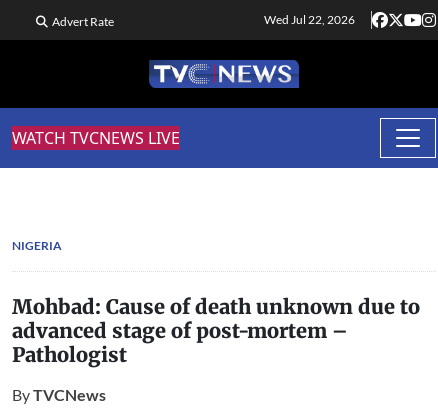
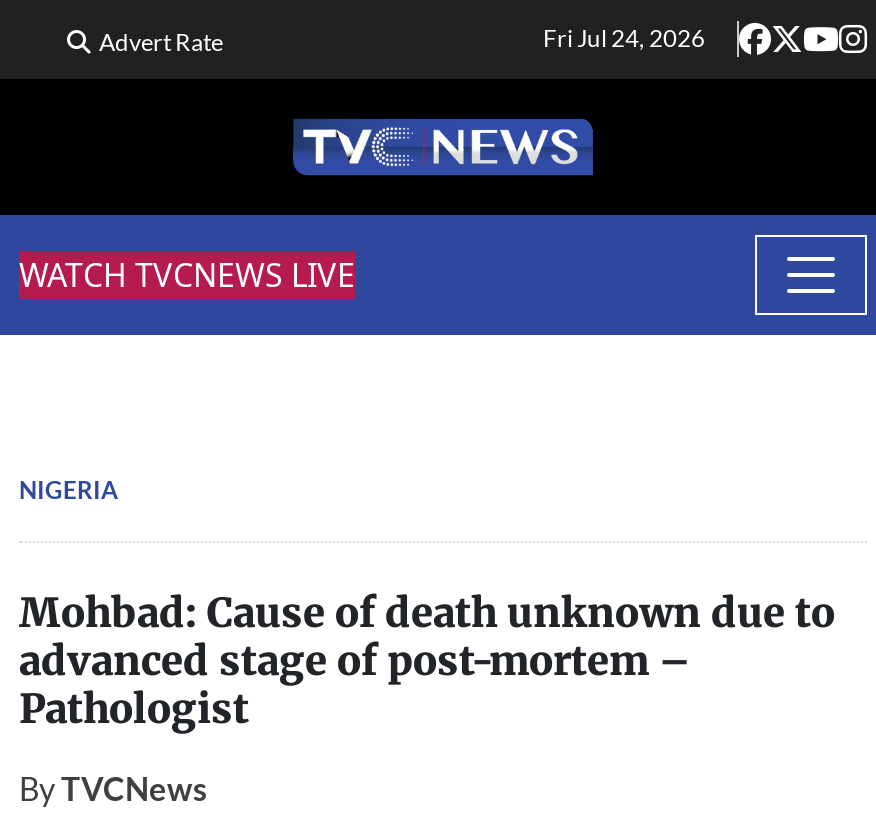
- Wed Jul 22, 2026
+ Fri Jul 24, 2026
